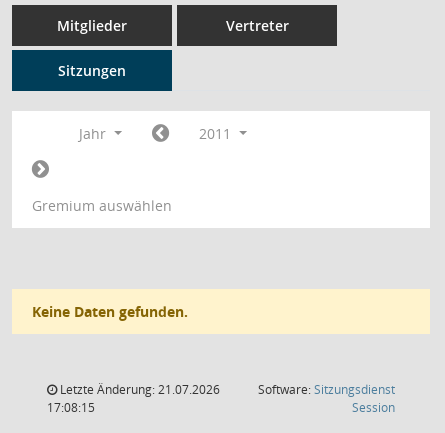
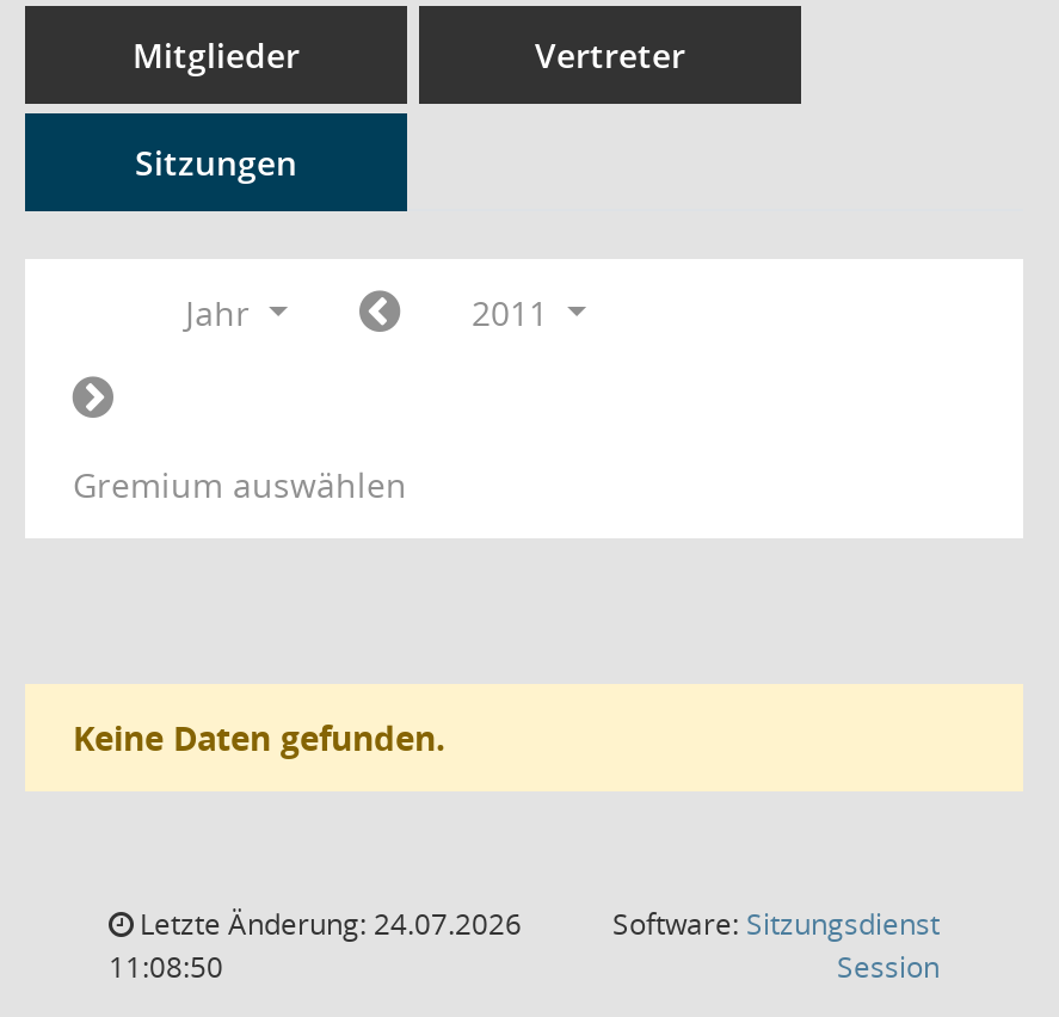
- Letzte Änderung: 21.07.2026
+ Letzte Änderung: 24.07.2026

- 17:08:15
+ 11:08:50
